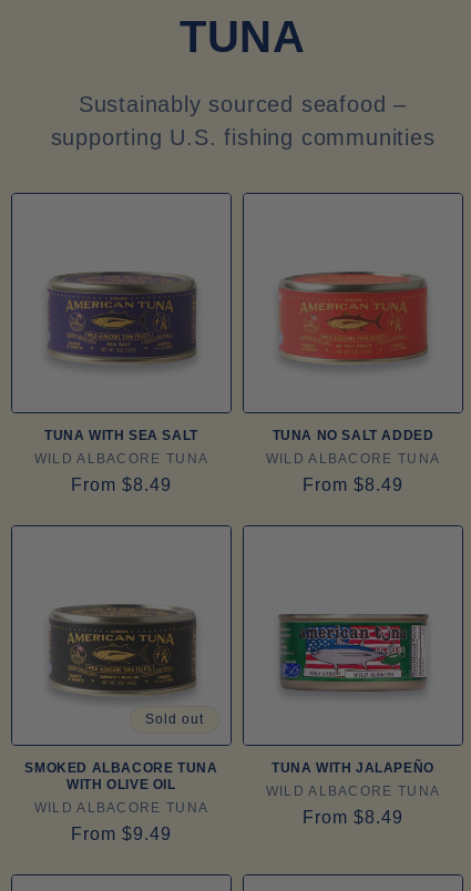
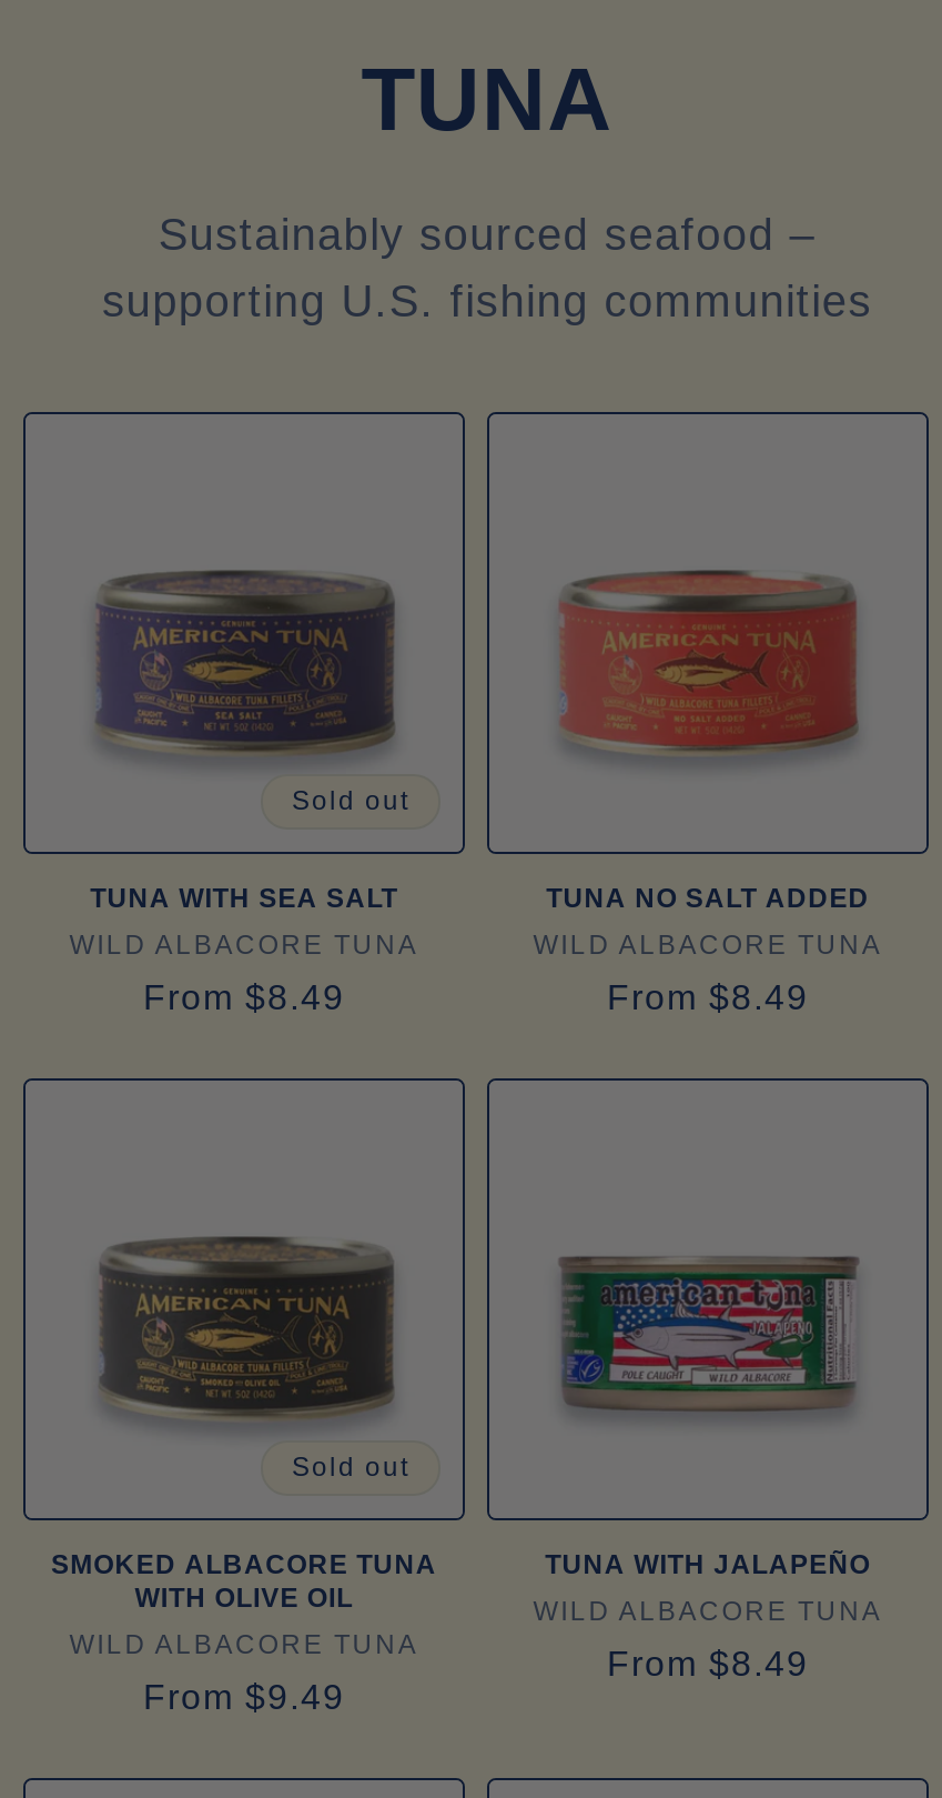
+ Sold out
